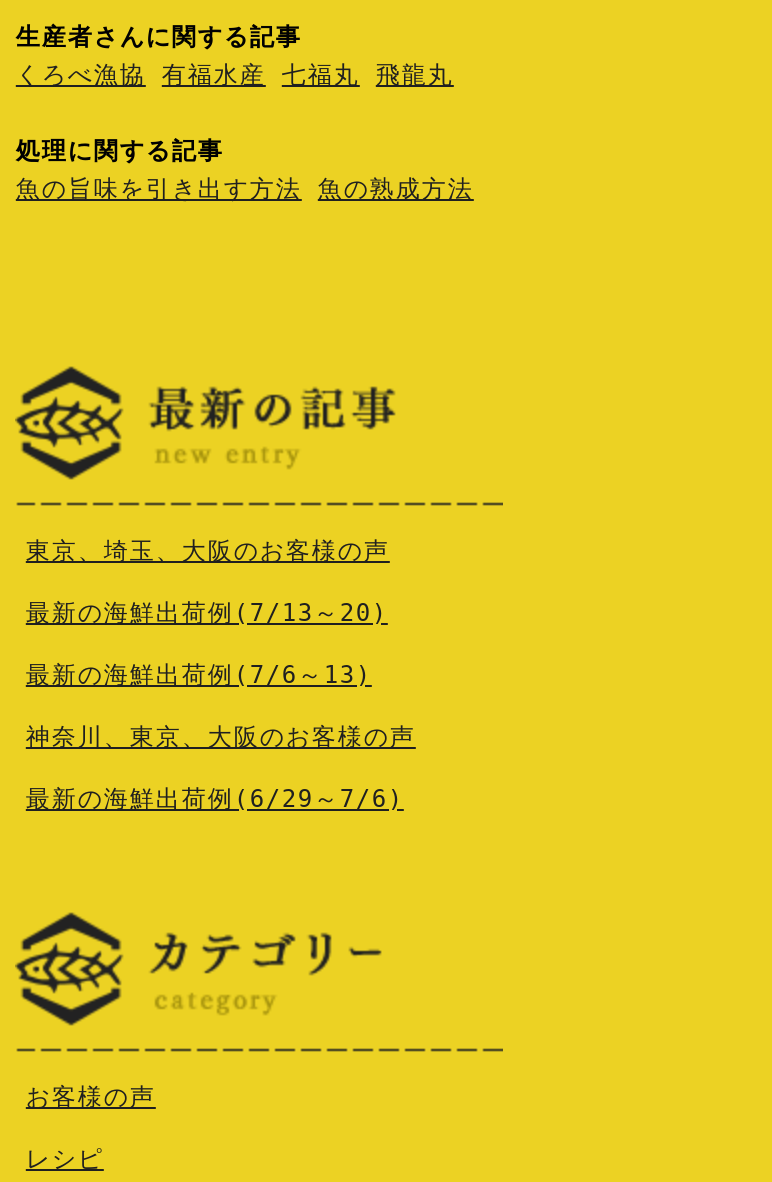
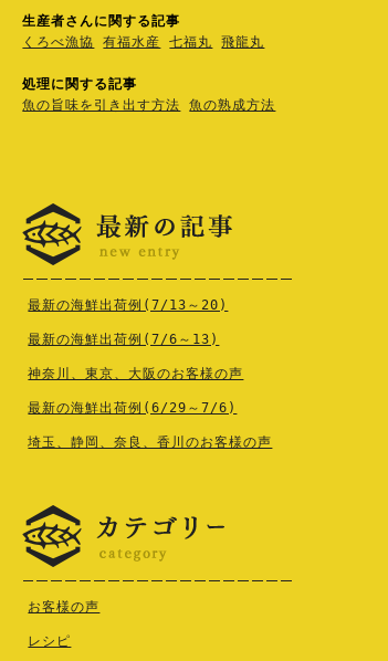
- 東京、埼玉、大阪のお客様の声

moved up: 最新の海鮮出荷例(7/13～20) | 最新の海鮮出荷例(7/6～13) | 神奈川、東京、大阪のお客様の声 | 最新の海鮮出荷例(6/29～7/6)

+ 埼玉、静岡、奈良、香川のお客様の声
